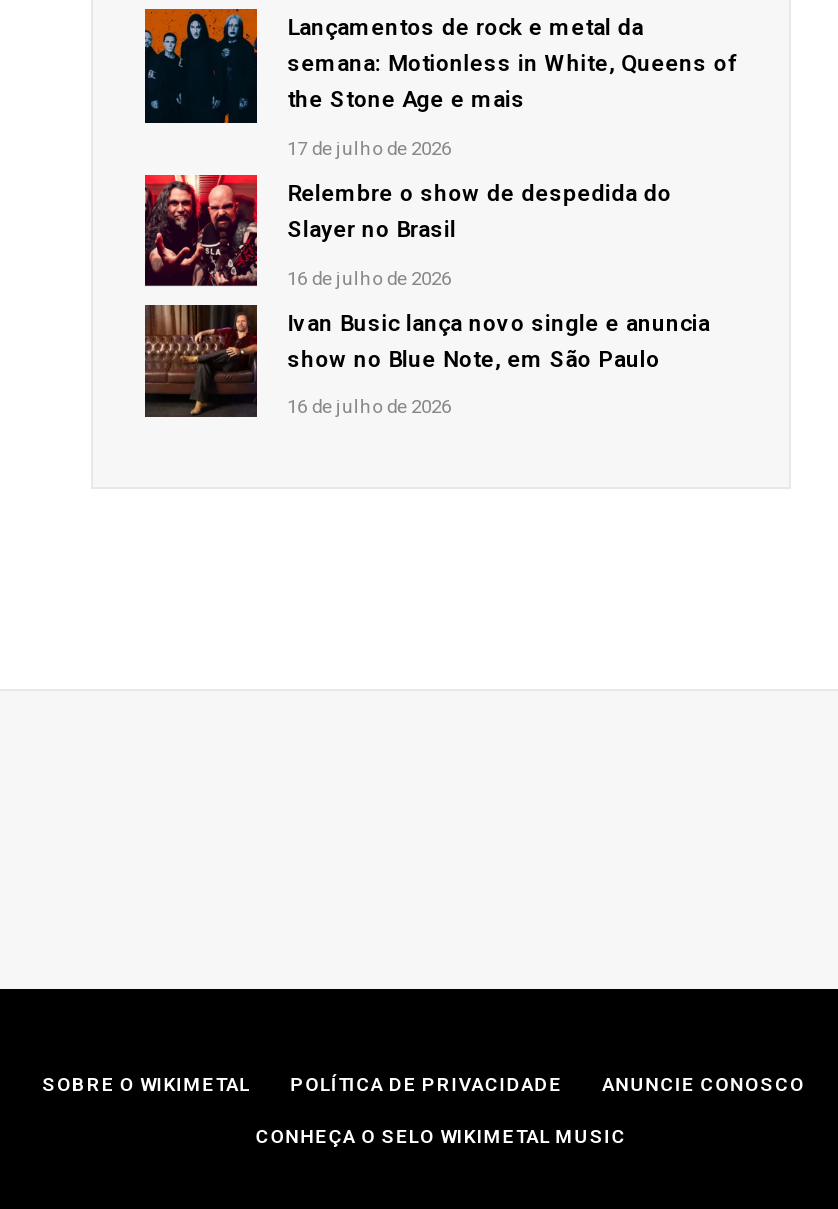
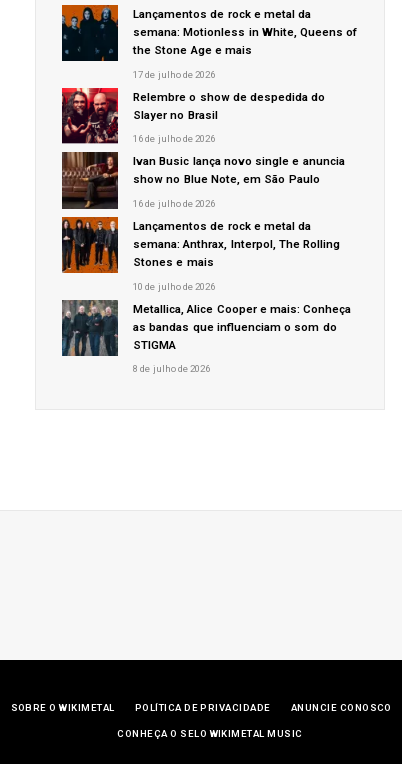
+ [image]
+ Lançamentos de rock e metal da
+ semana: Anthrax, Interpol, The Rolling
+ Stones e mais
+ 10 de julho de 2026
+ Metallica, Alice Cooper e mais: Conheça
+ as bandas que influenciam o som do
+ STIGMA
+ 8 de julho de 2026

+ [image]
